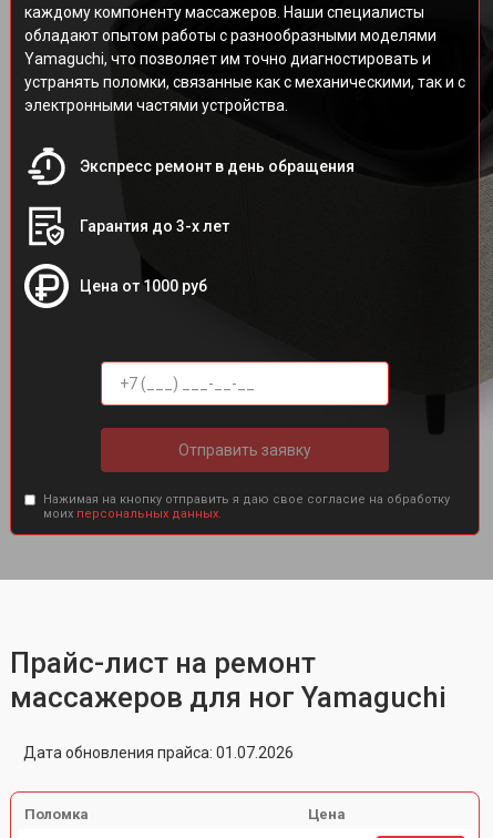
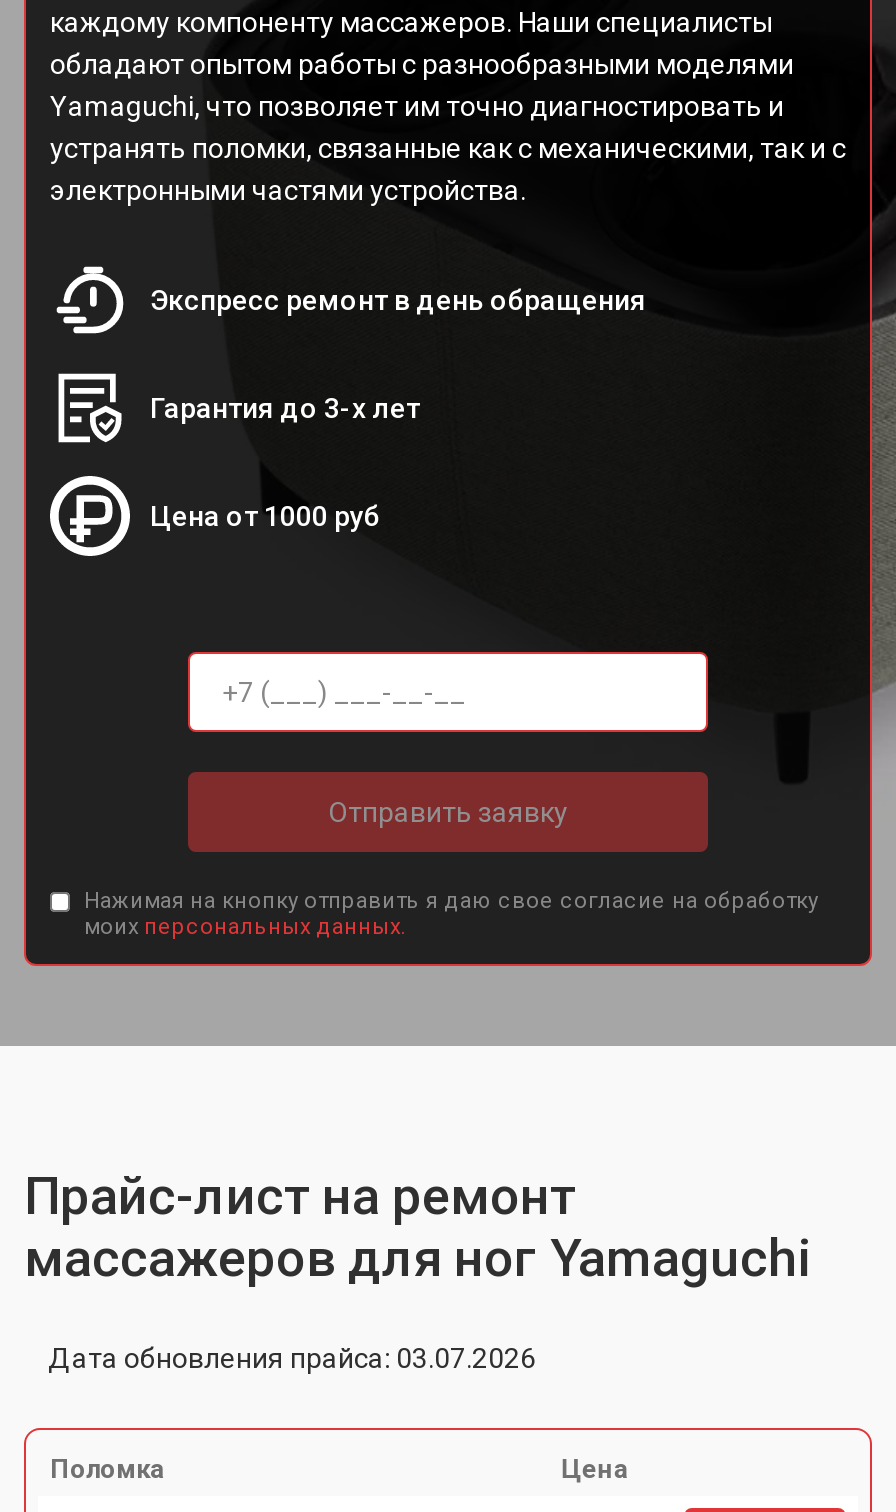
- Дата обновления прайса: 01.07.2026
+ Дата обновления прайса: 03.07.2026
